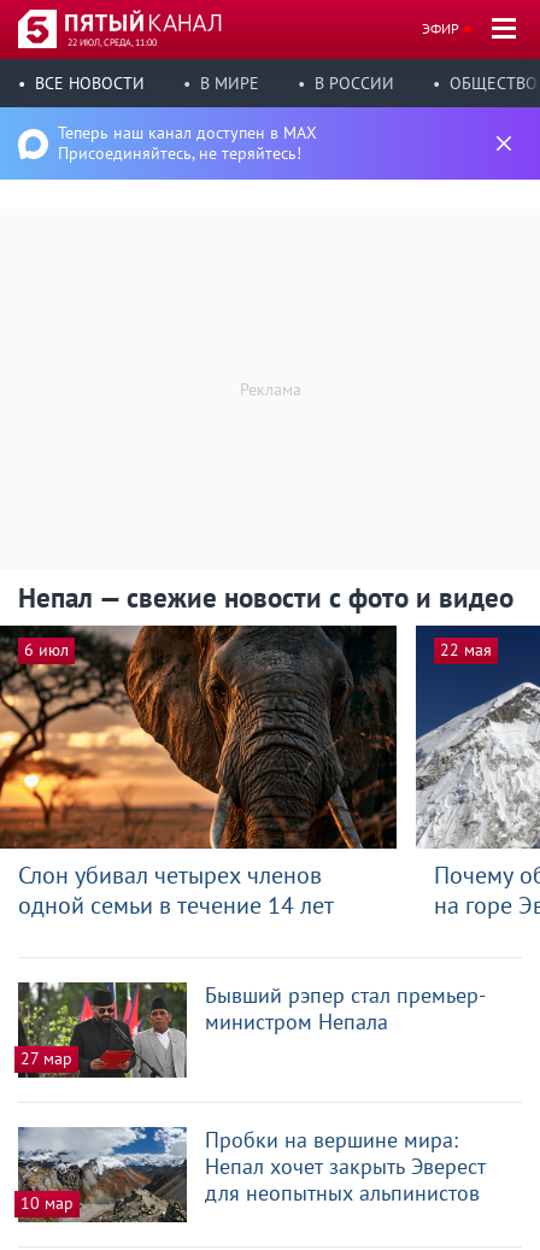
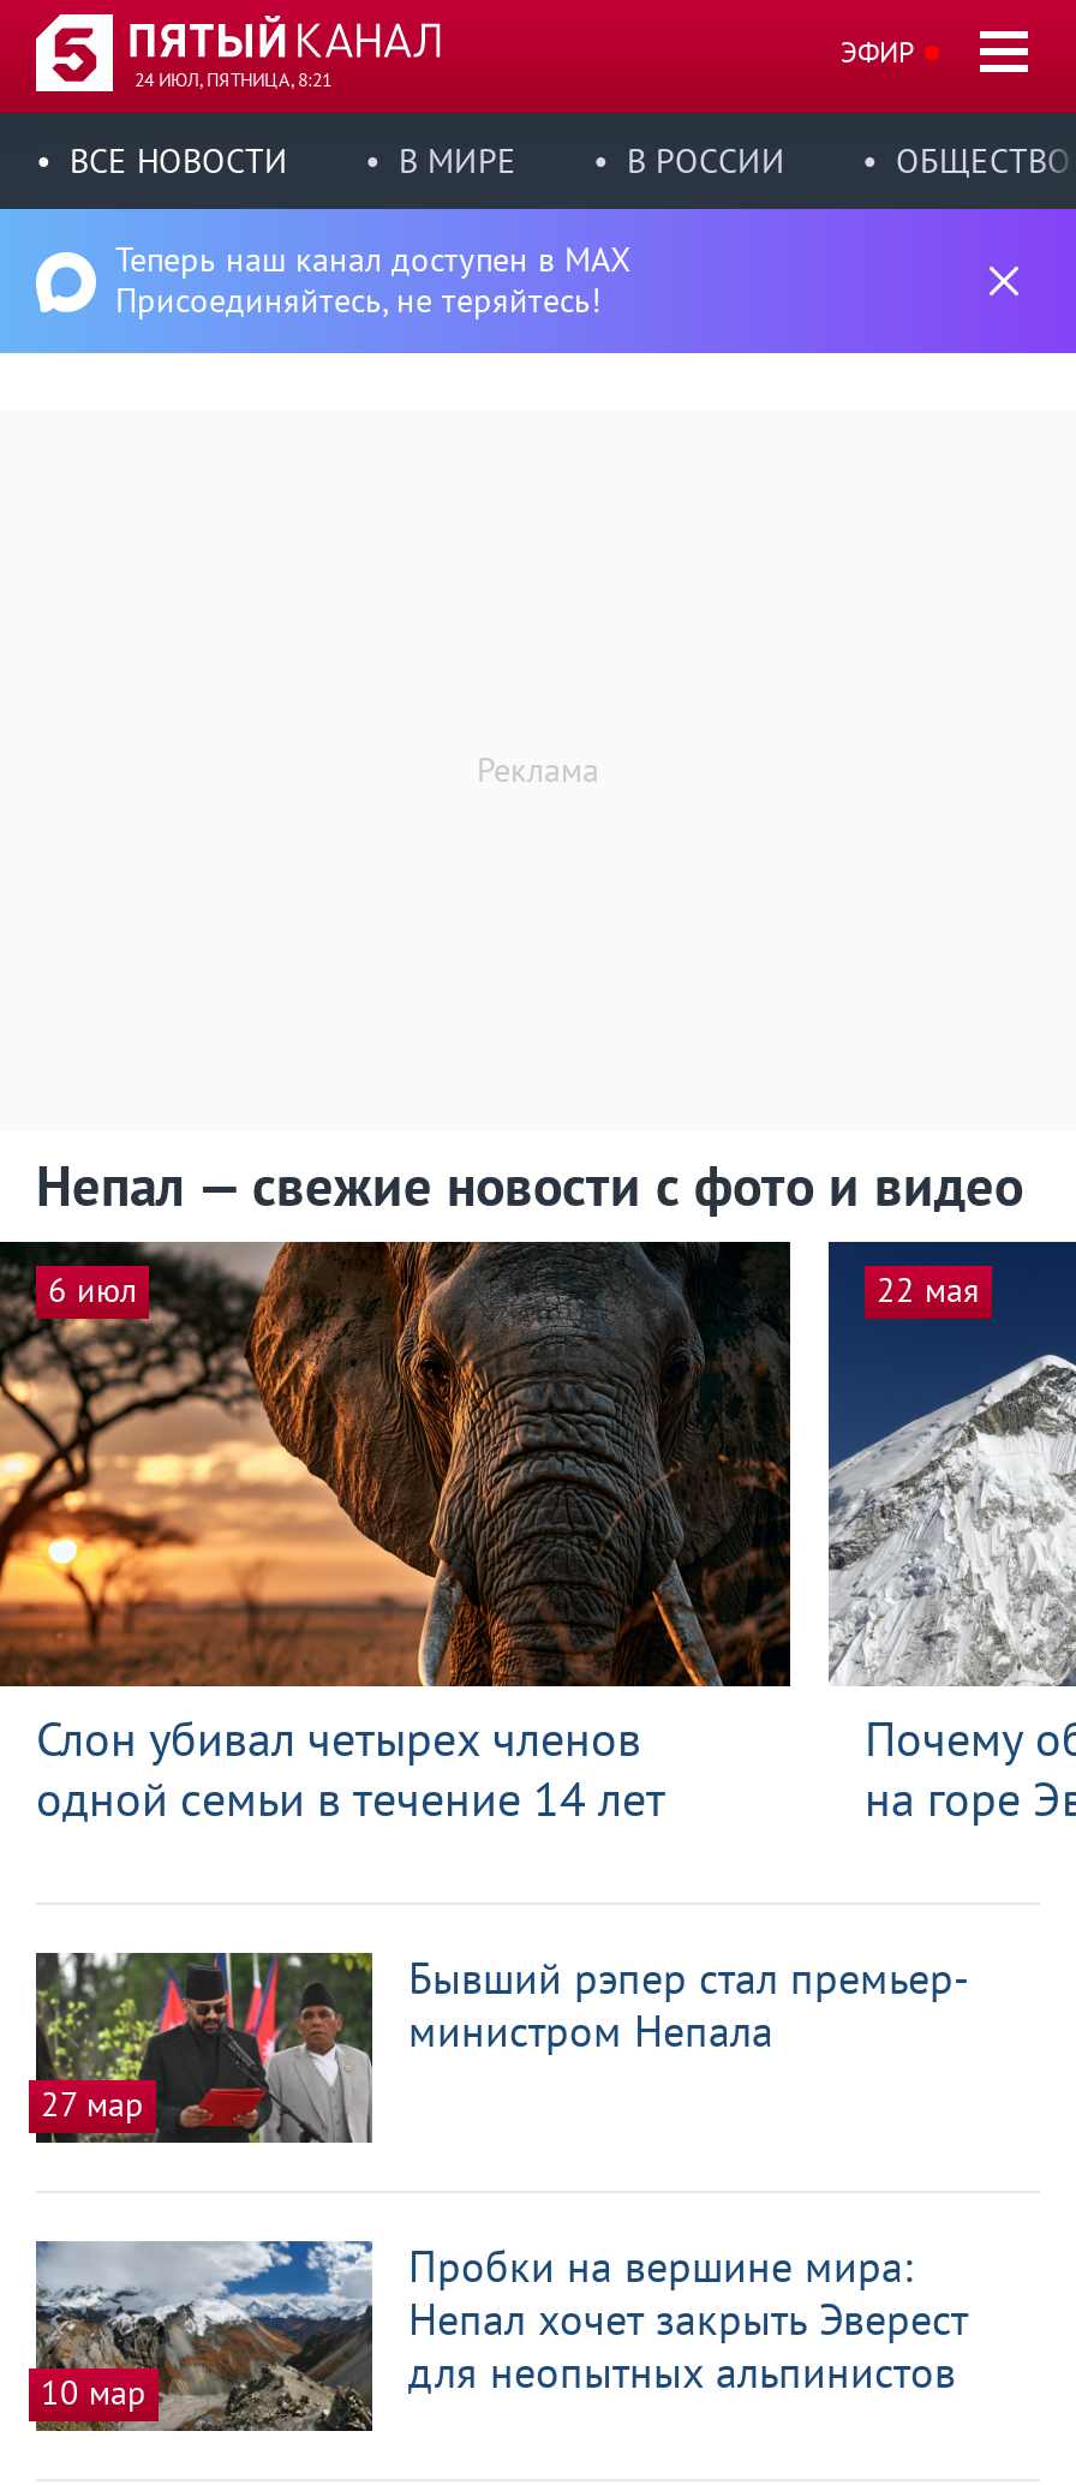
- 22 ИЮЛ, СРЕДА, 11:00
+ 24 ИЮЛ, ПЯТНИЦА, 8:21
